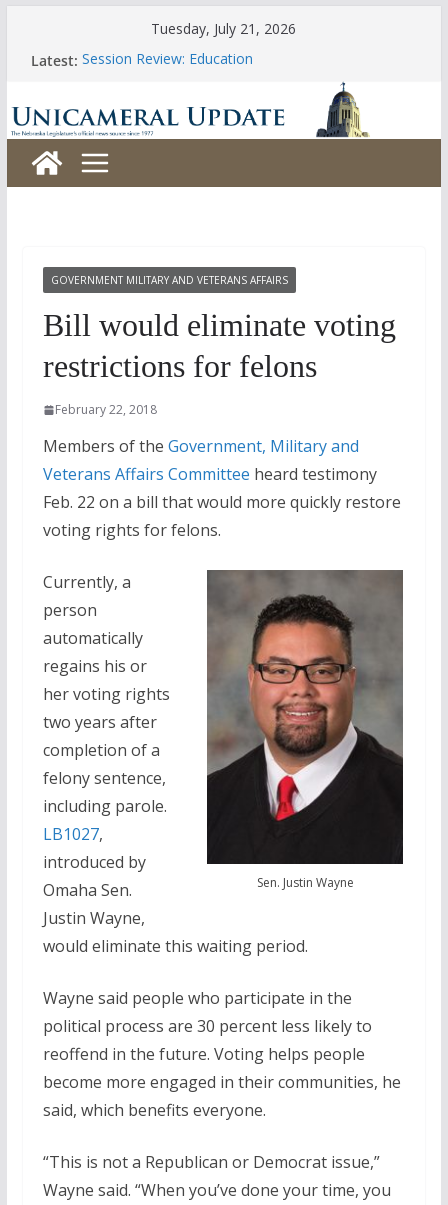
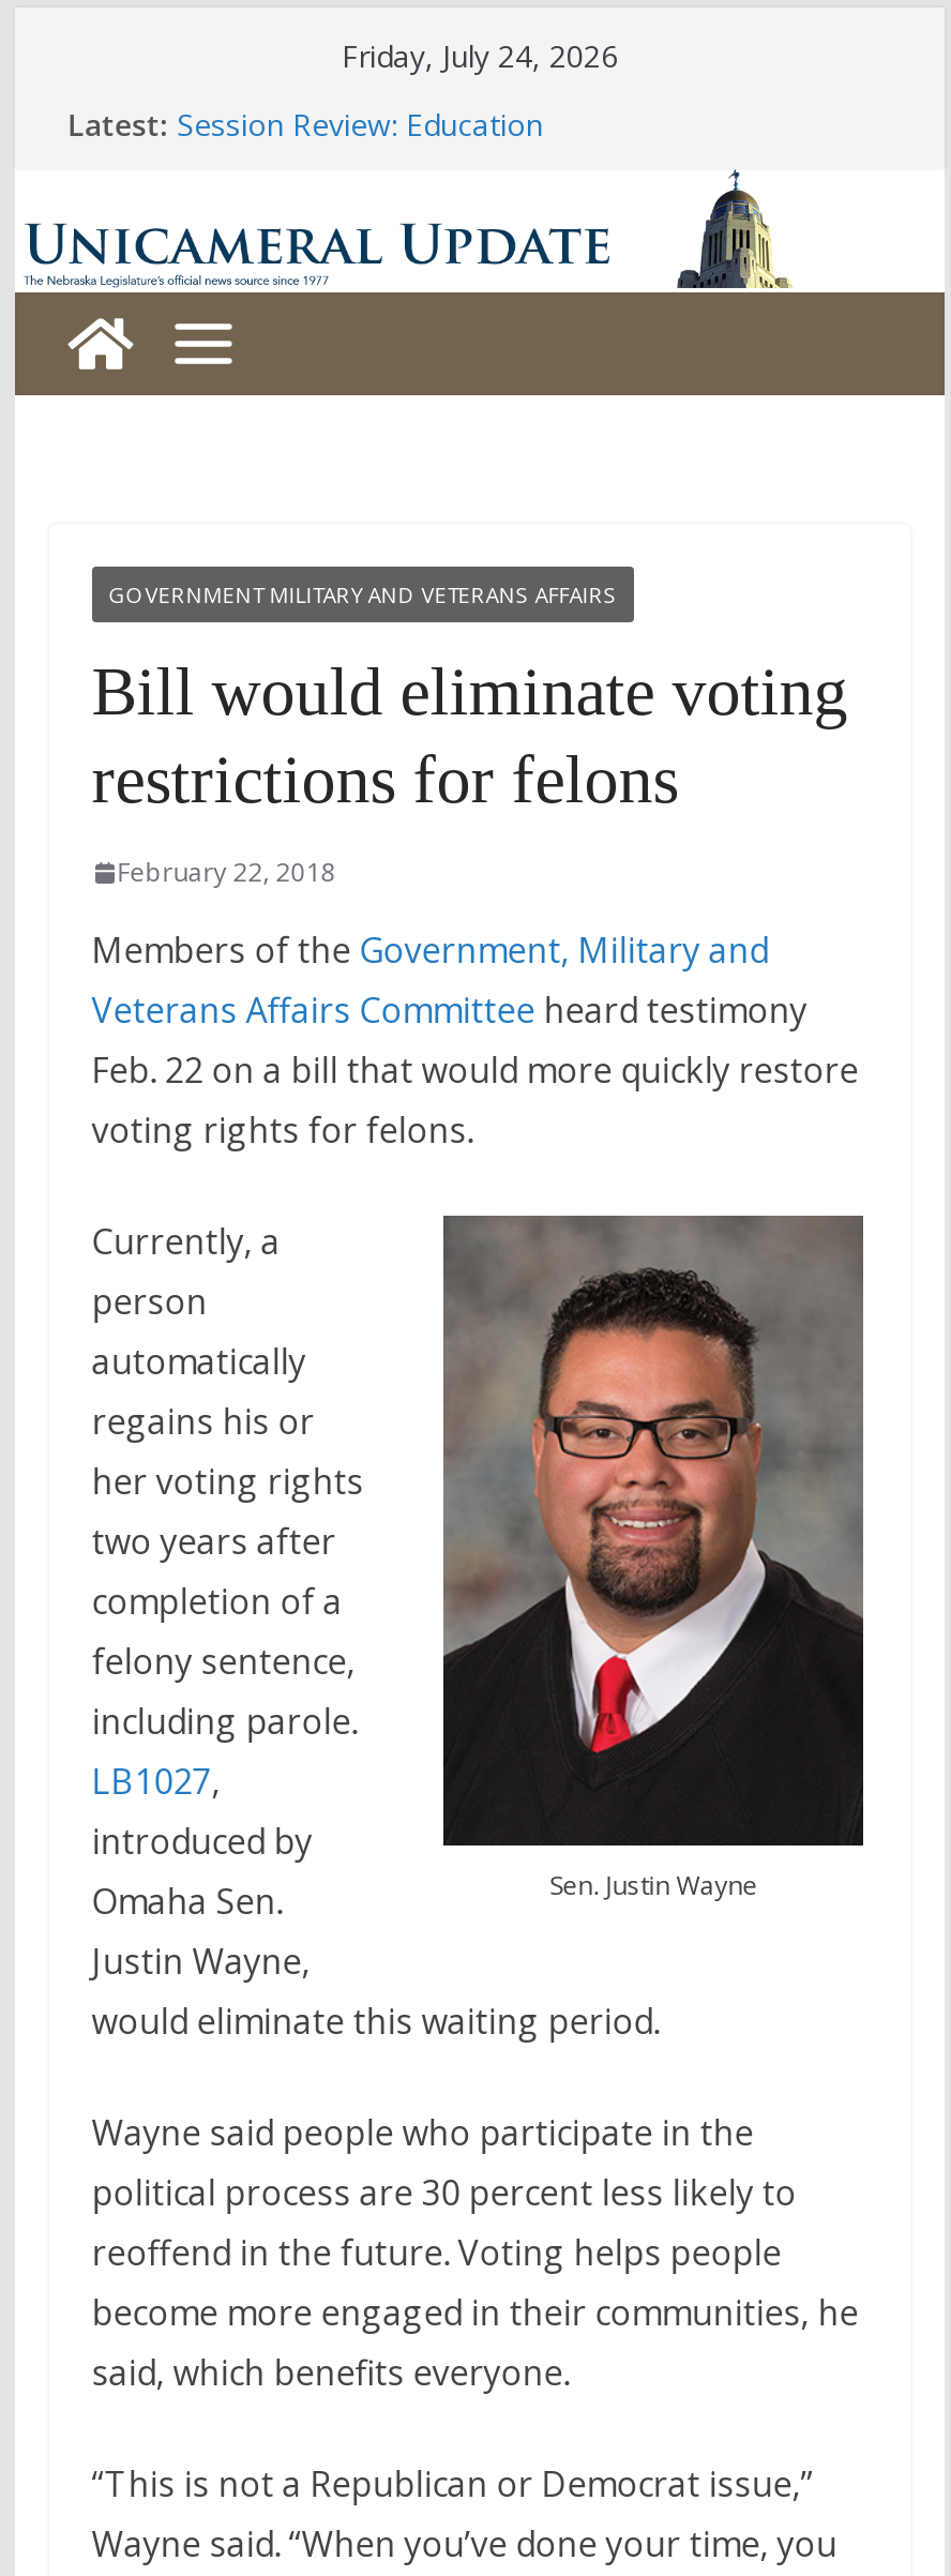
- Tuesday, July 21, 2026
+ Friday, July 24, 2026
